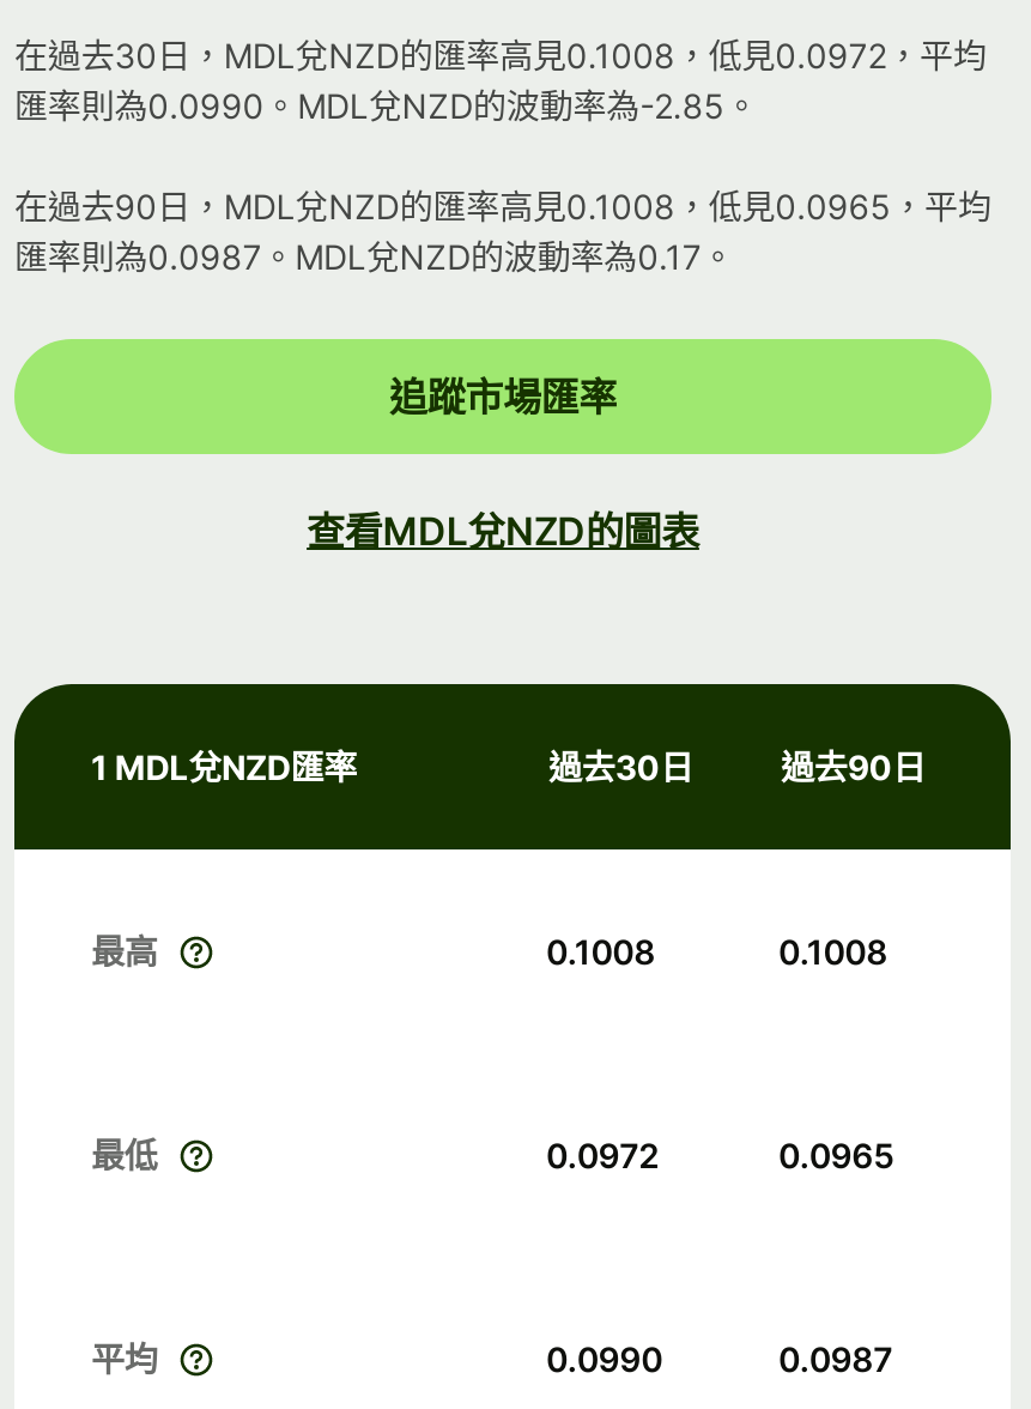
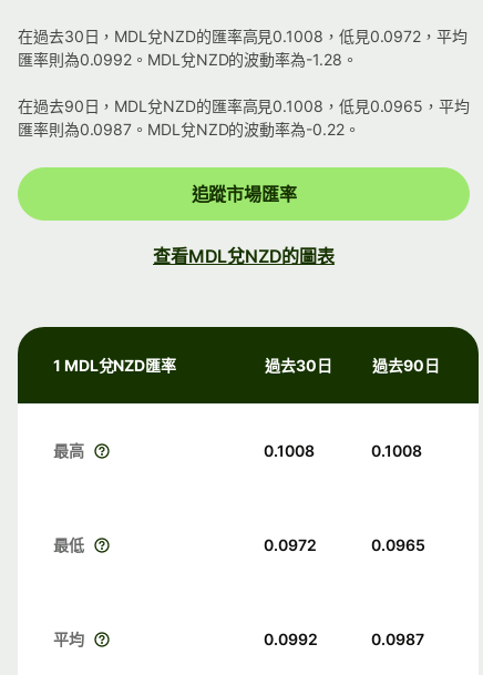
- 匯率則為0.0990。MDL兌NZD的波動率為-2.85。
+ 匯率則為0.0992。MDL兌NZD的波動率為-1.28。

- 匯率則為0.0987。MDL兌NZD的波動率為0.17。
+ 匯率則為0.0987。MDL兌NZD的波動率為-0.22。

- 0.0990
+ 0.0992
